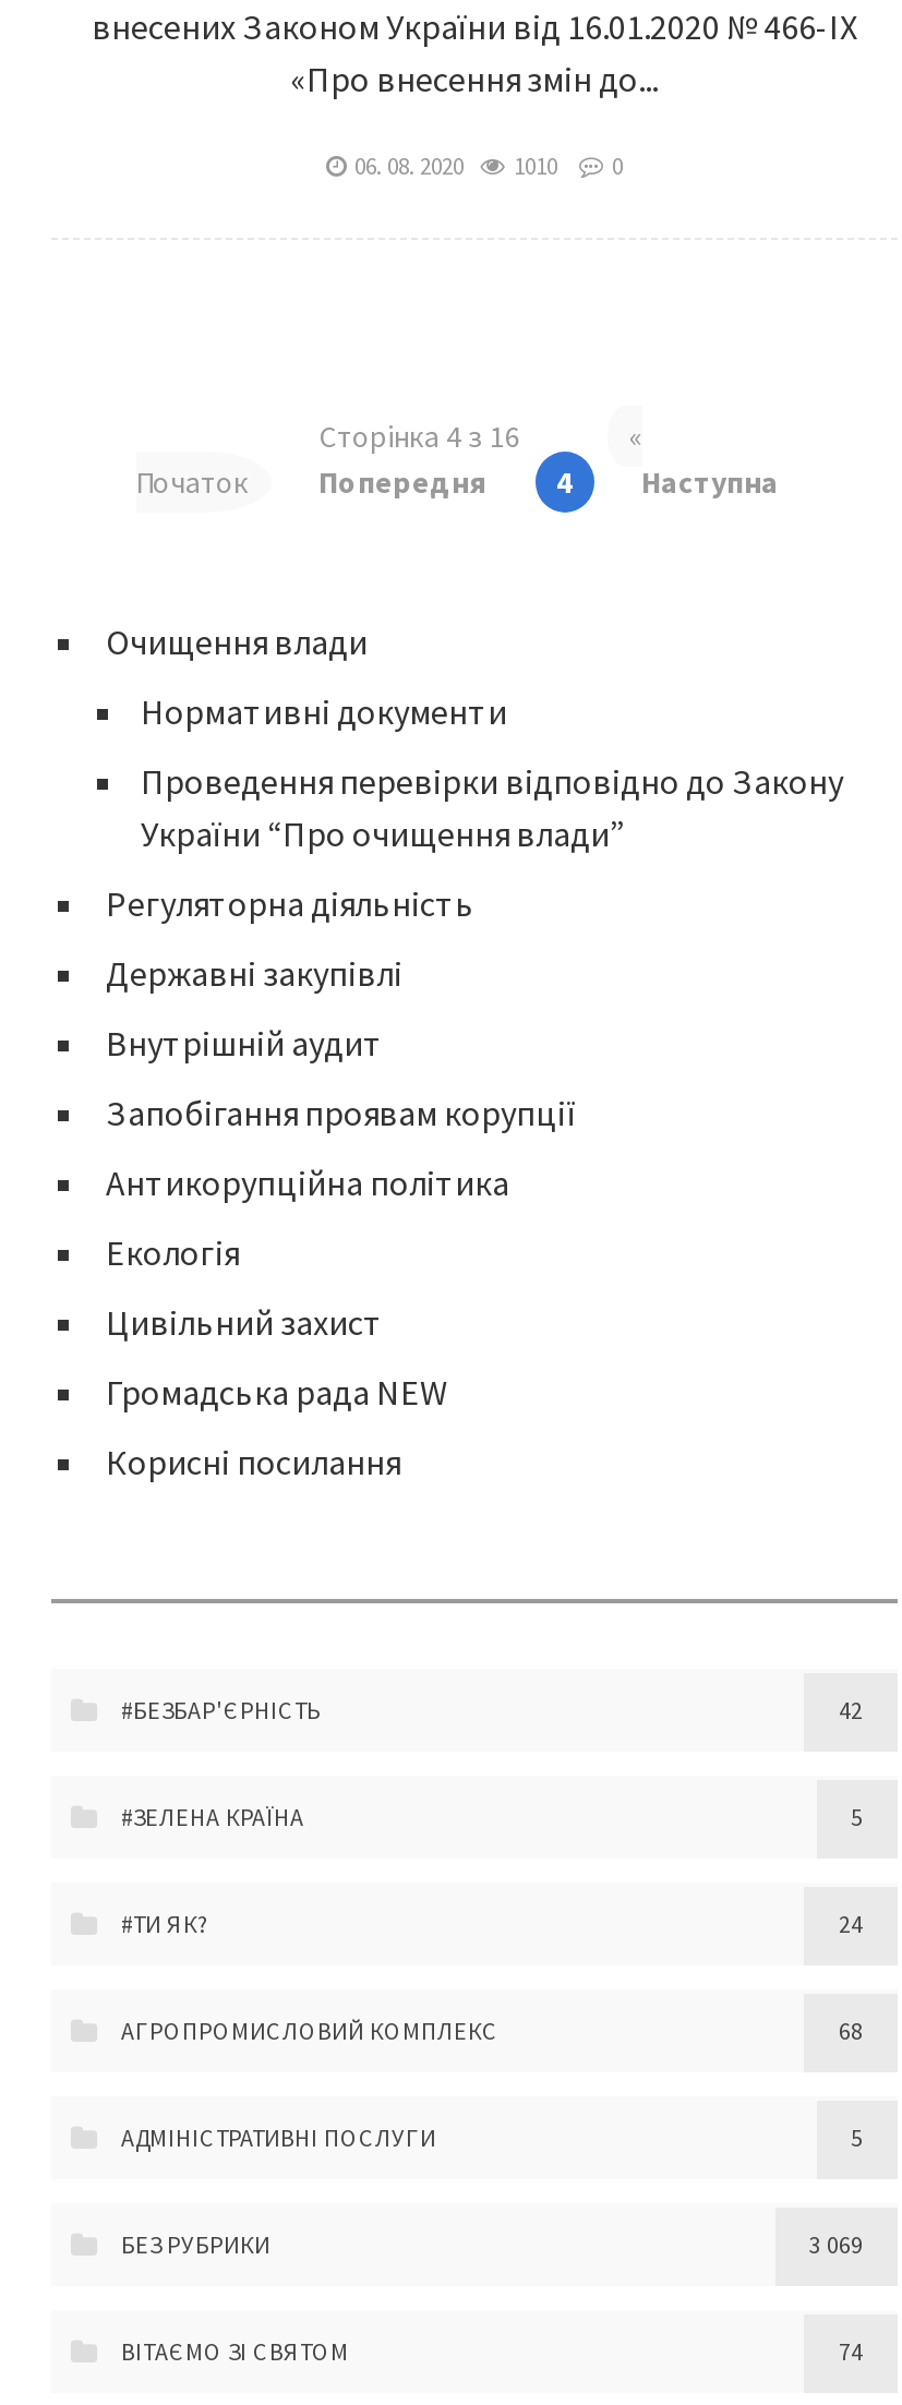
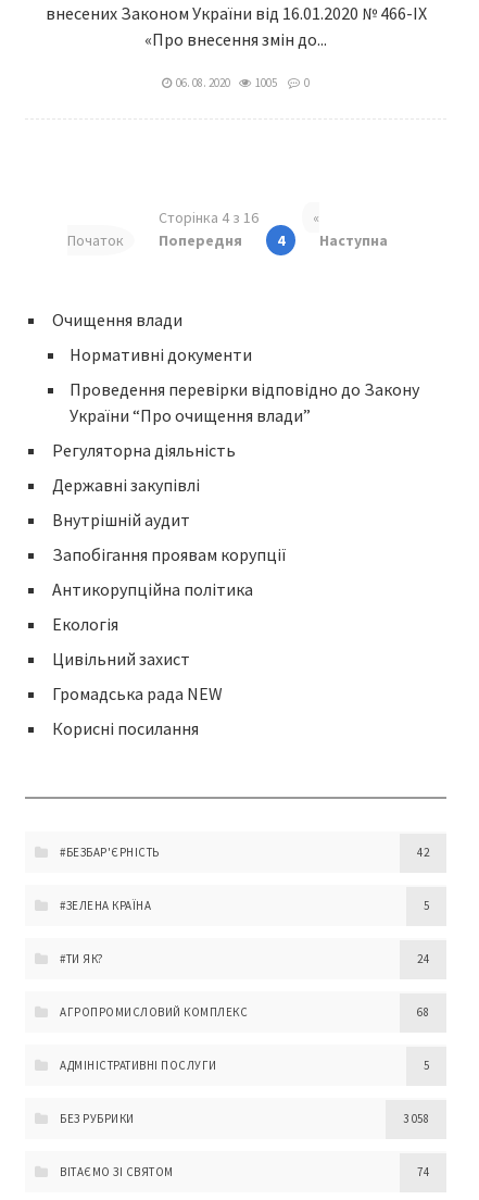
- 06. 08. 2020 1010 0
+ 06. 08. 2020 1005 0

- 3 069
+ 3 058
